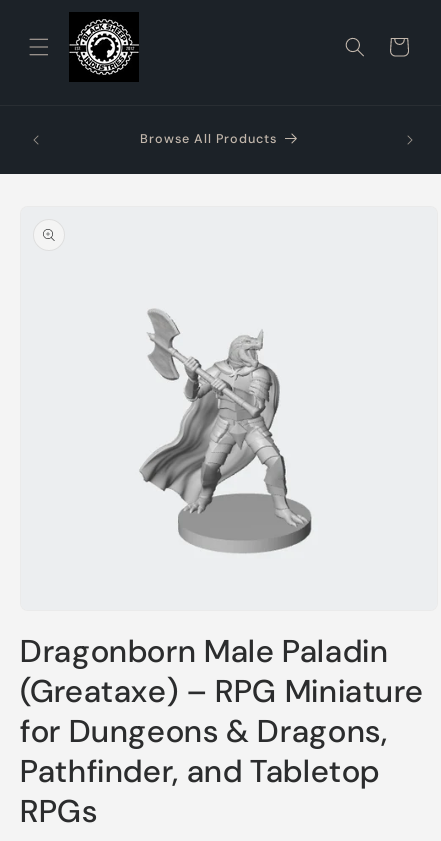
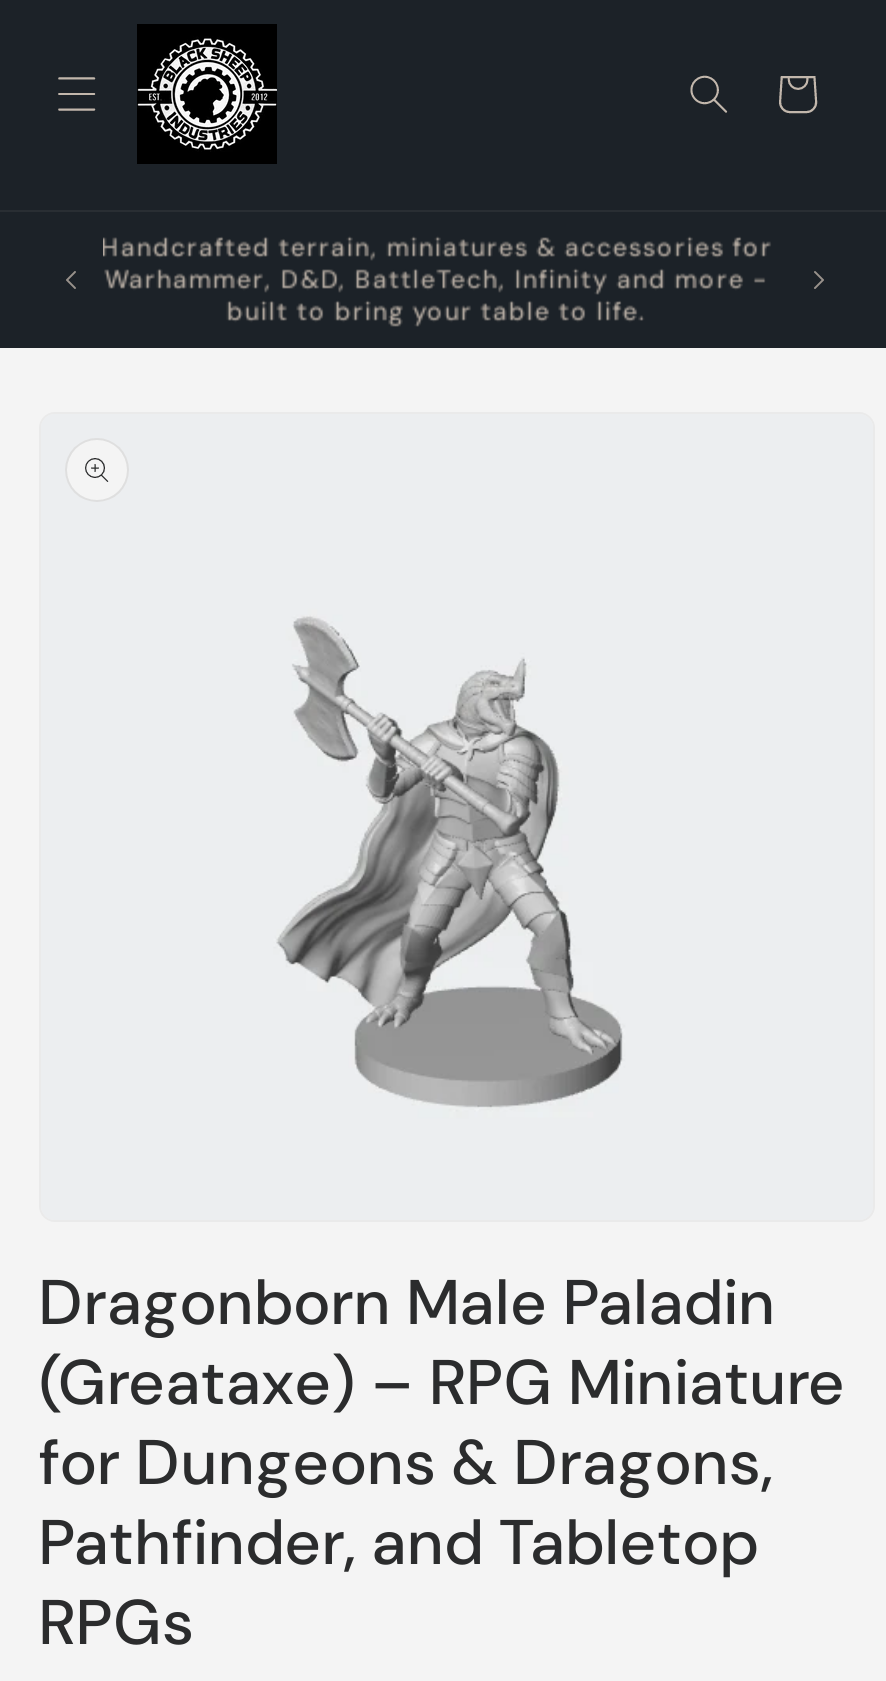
- Browse All Products
+ Handcrafted terrain, miniatures & accessories for
+ Warhammer, D&D, BattleTech, Infinity and more -
+ built to bring your table to life.
